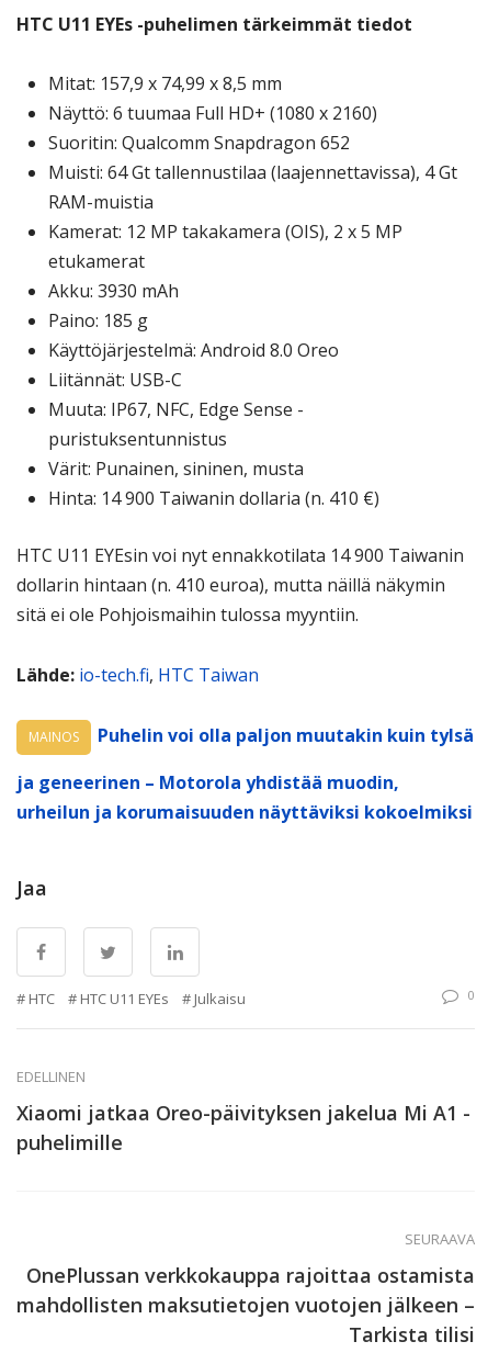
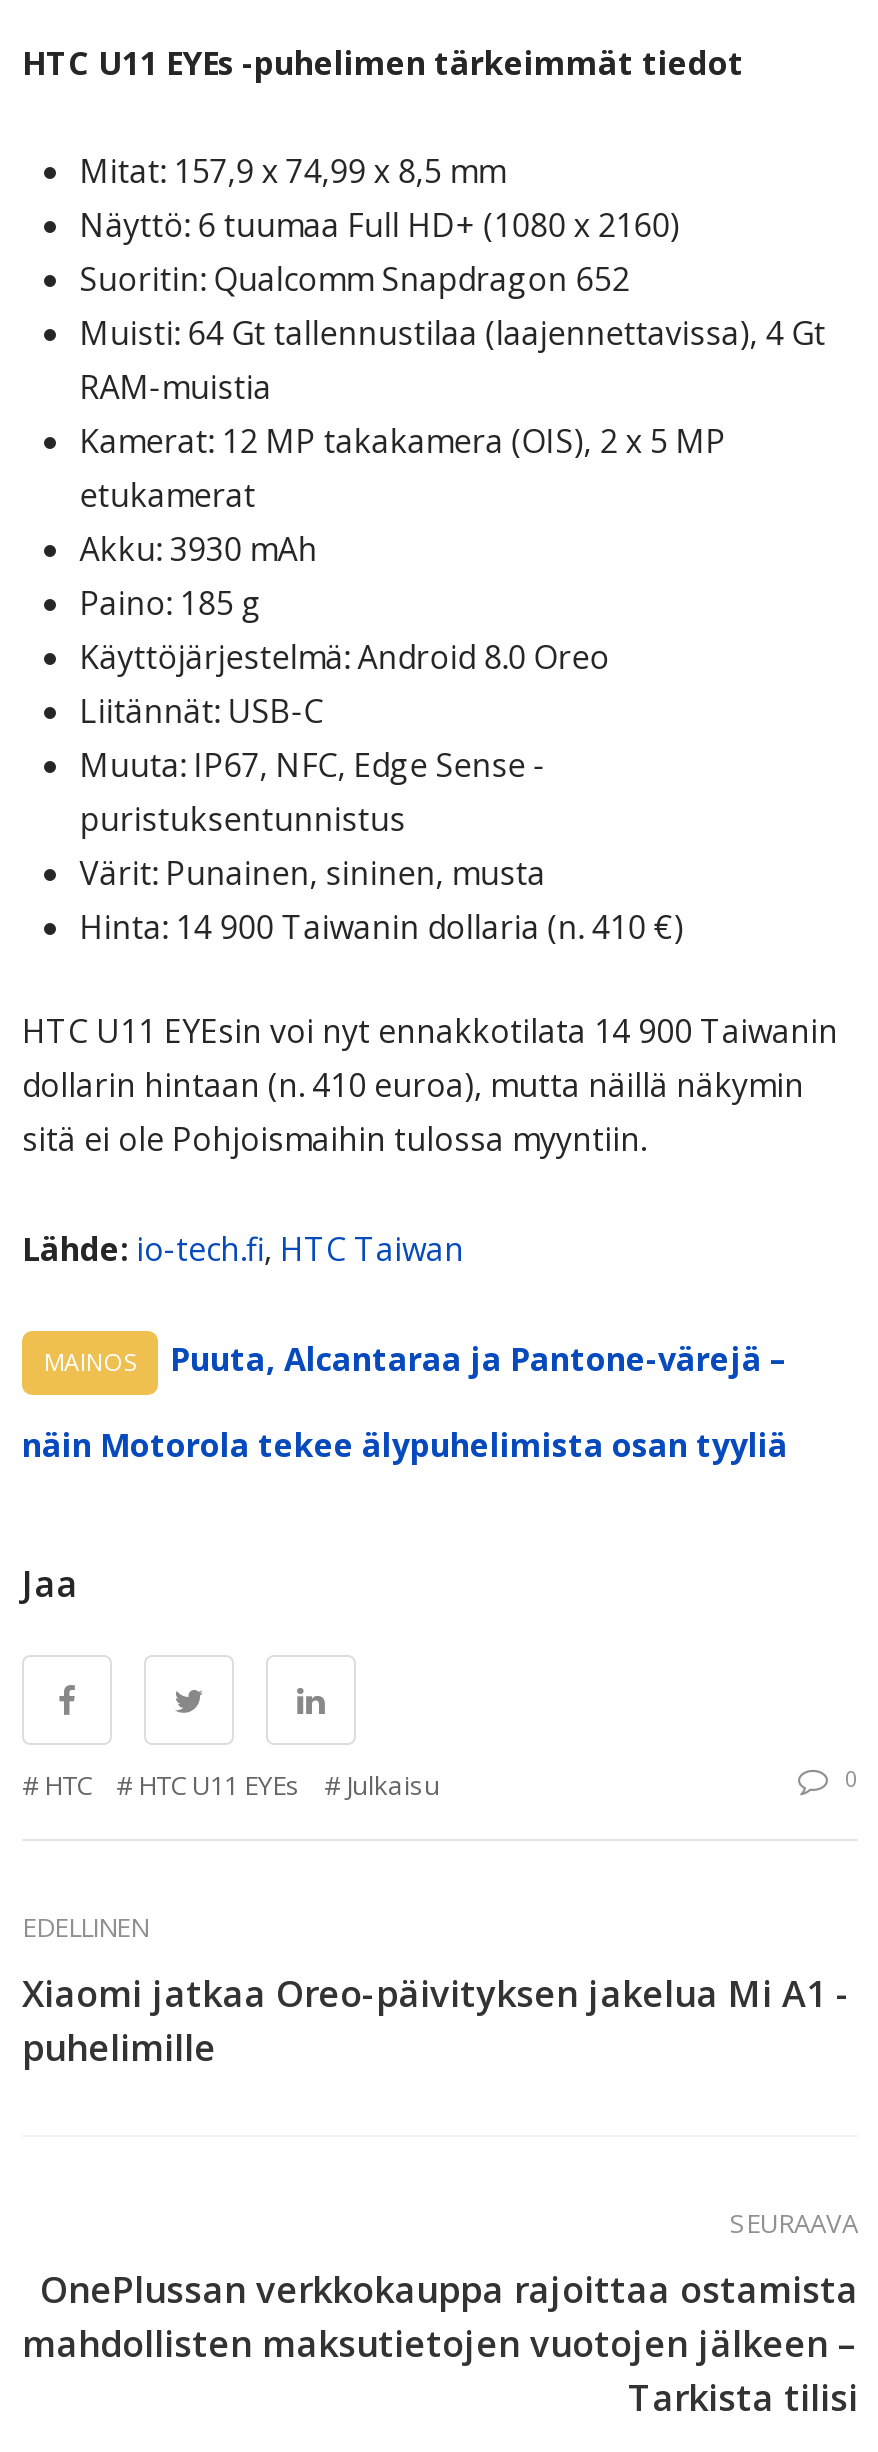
- Puhelin voi olla paljon muutakin kuin tylsä
+ Puuta, Alcantaraa ja Pantone-värejä –

- ja geneerinen – Motorola yhdistää muodin,
- urheilun ja korumaisuuden näyttäviksi kokoelmiksi
+ näin Motorola tekee älypuhelimista osan tyyliä
